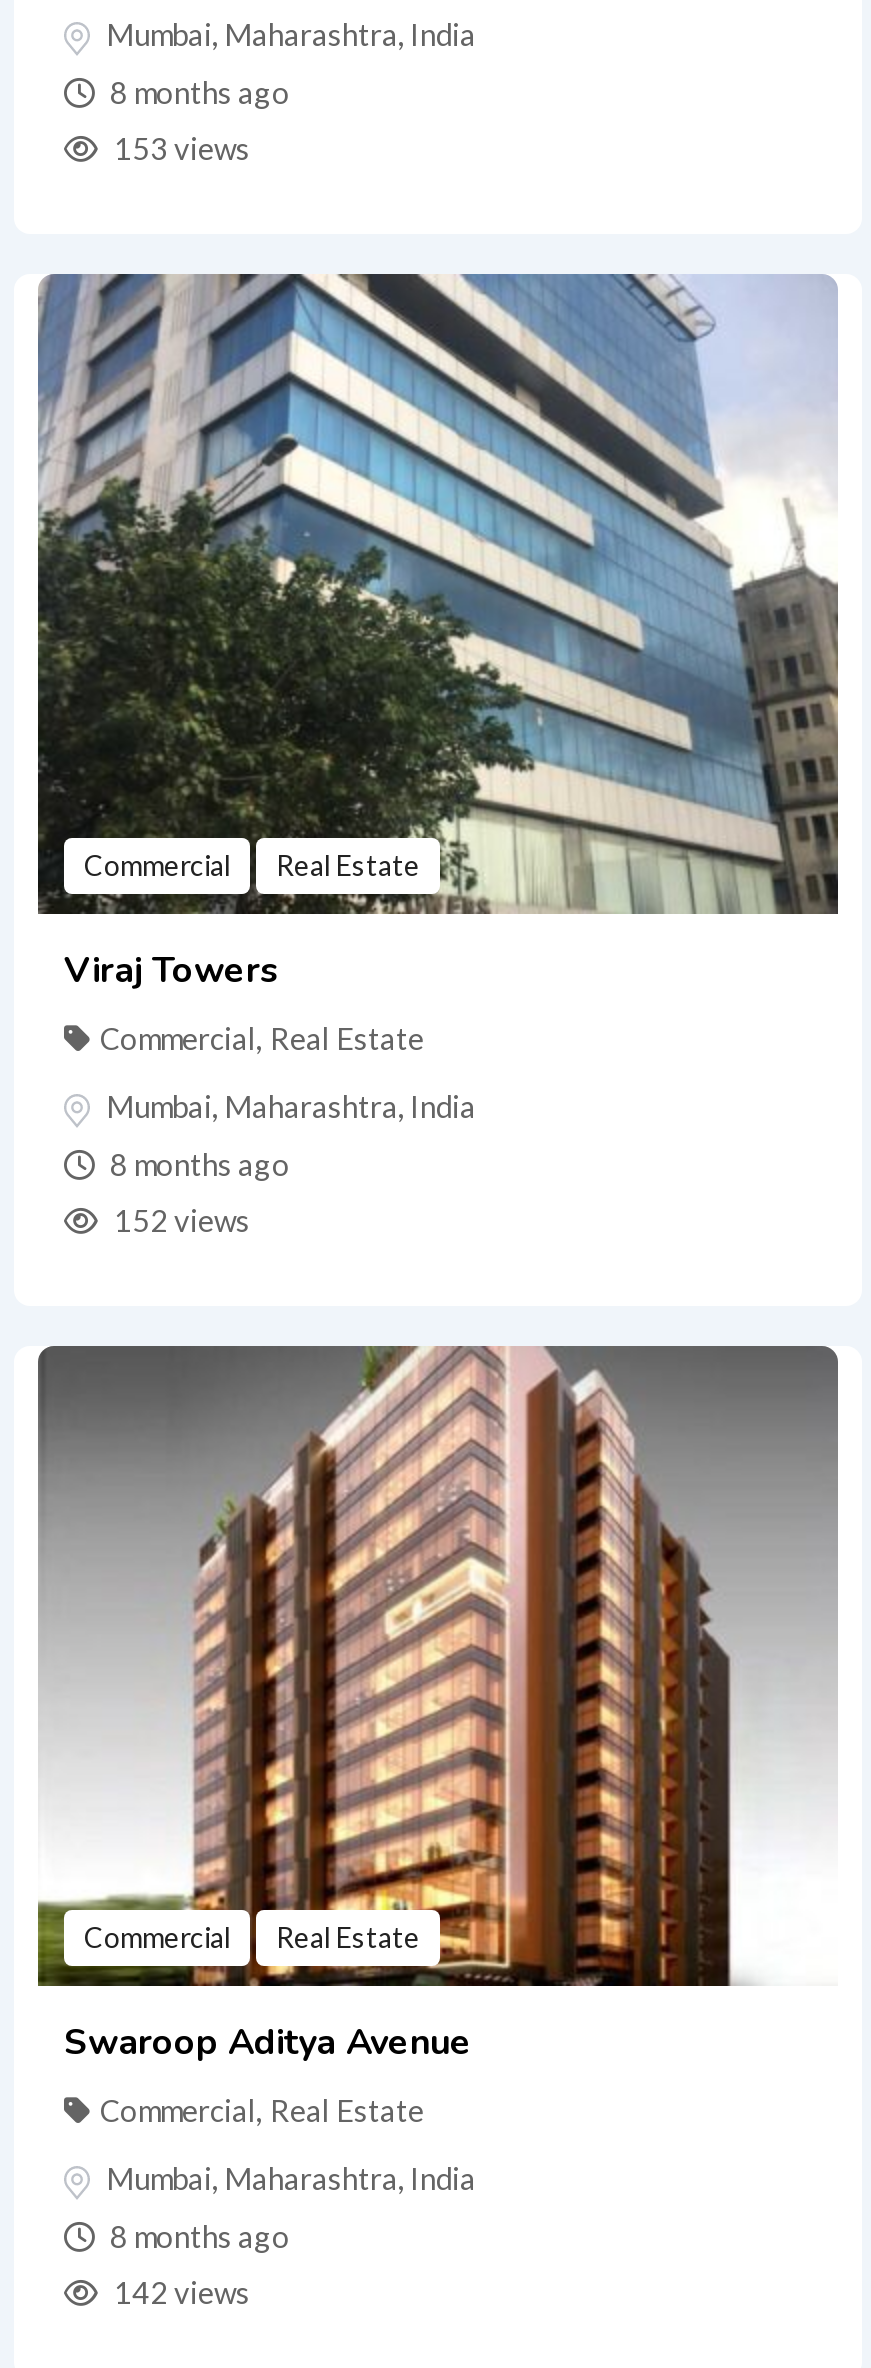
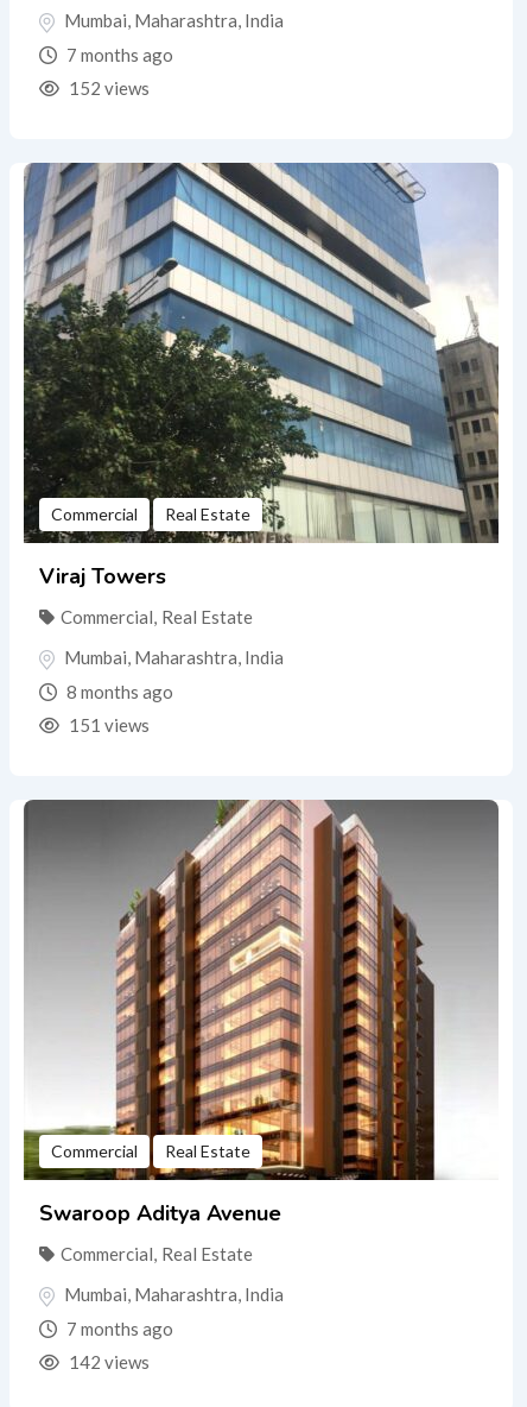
- 8 months ago
+ 7 months ago

- 153 views
+ 152 views

- 152 views
+ 151 views

- 8 months ago
+ 7 months ago
